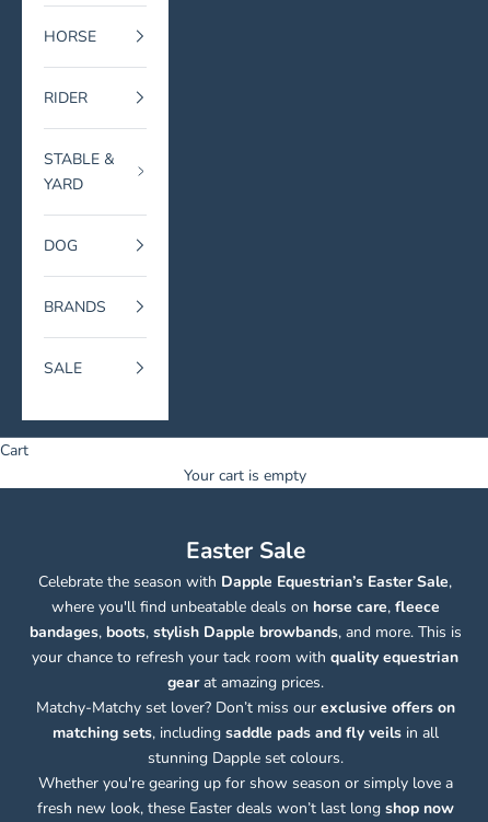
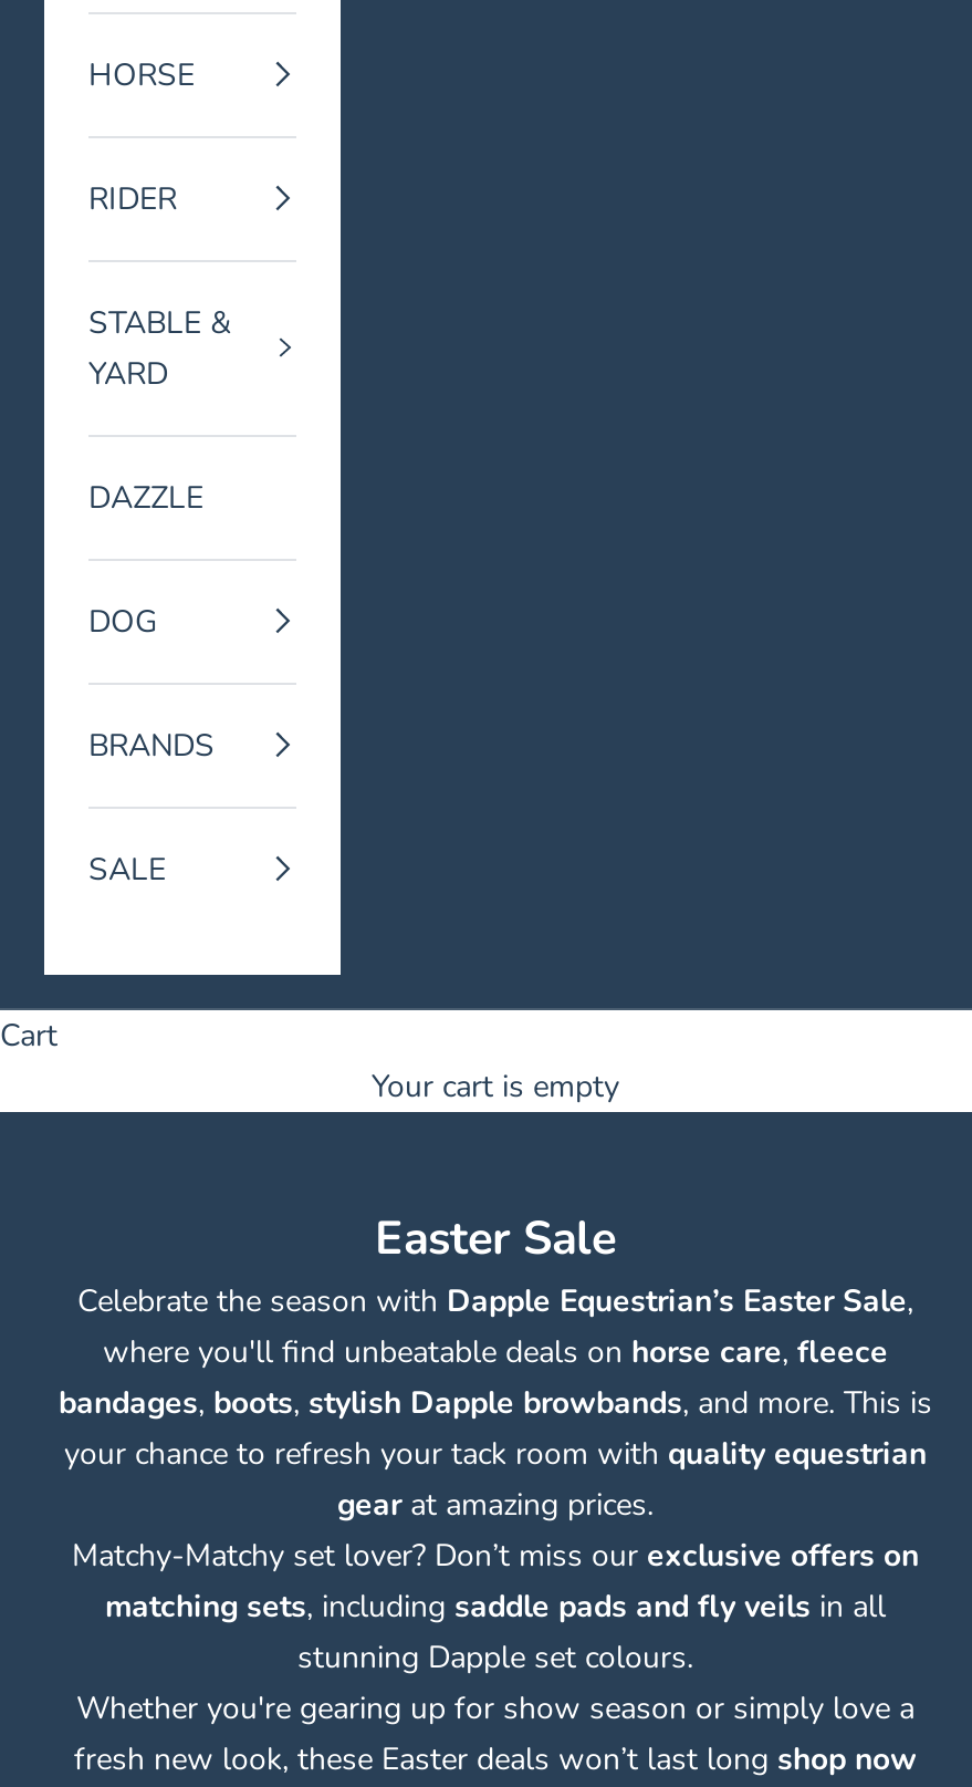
+ DAZZLE
